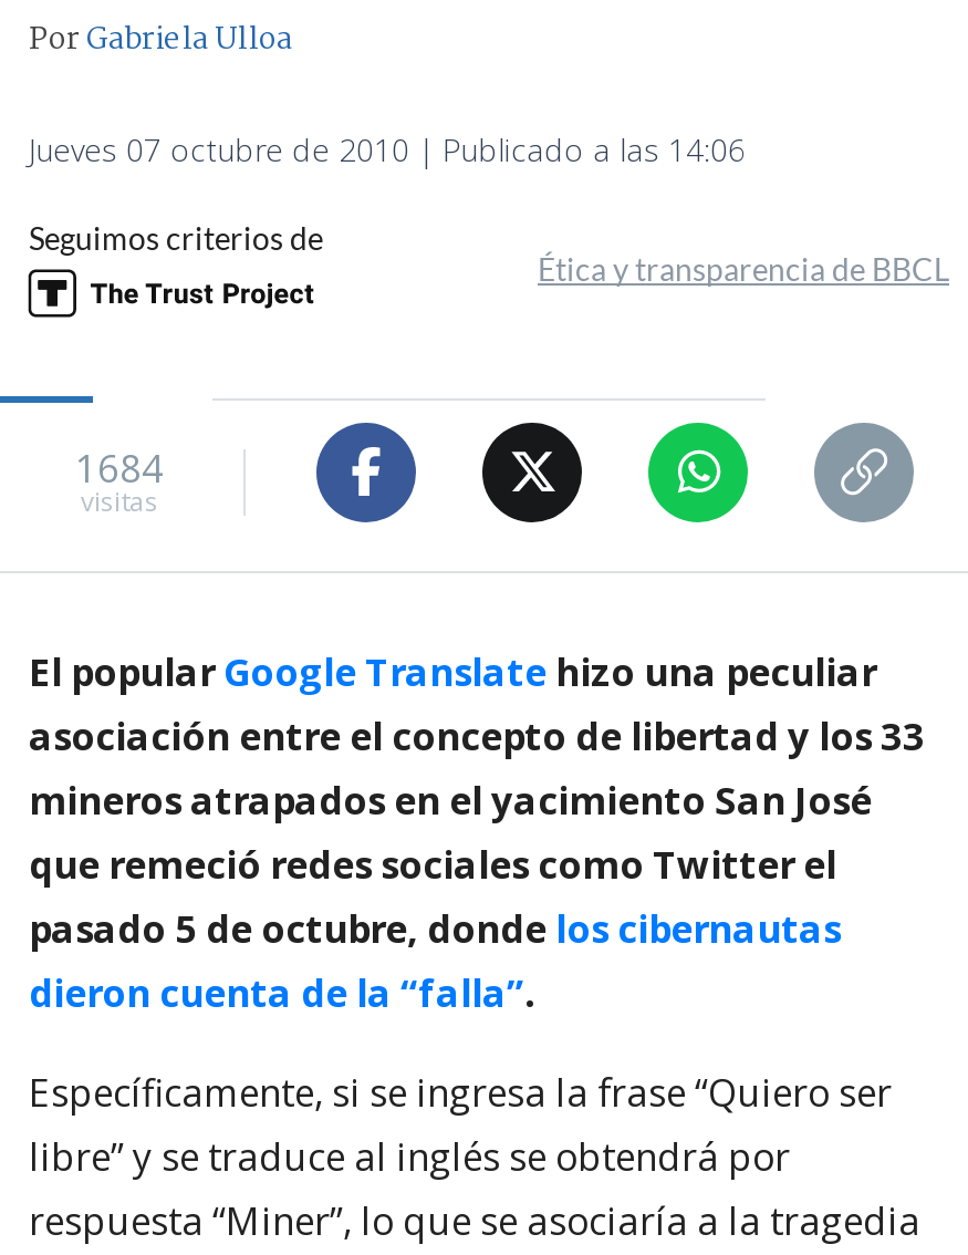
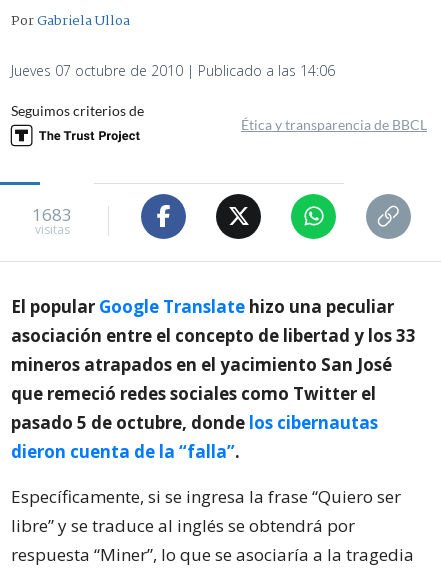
- 1684
+ 1683
